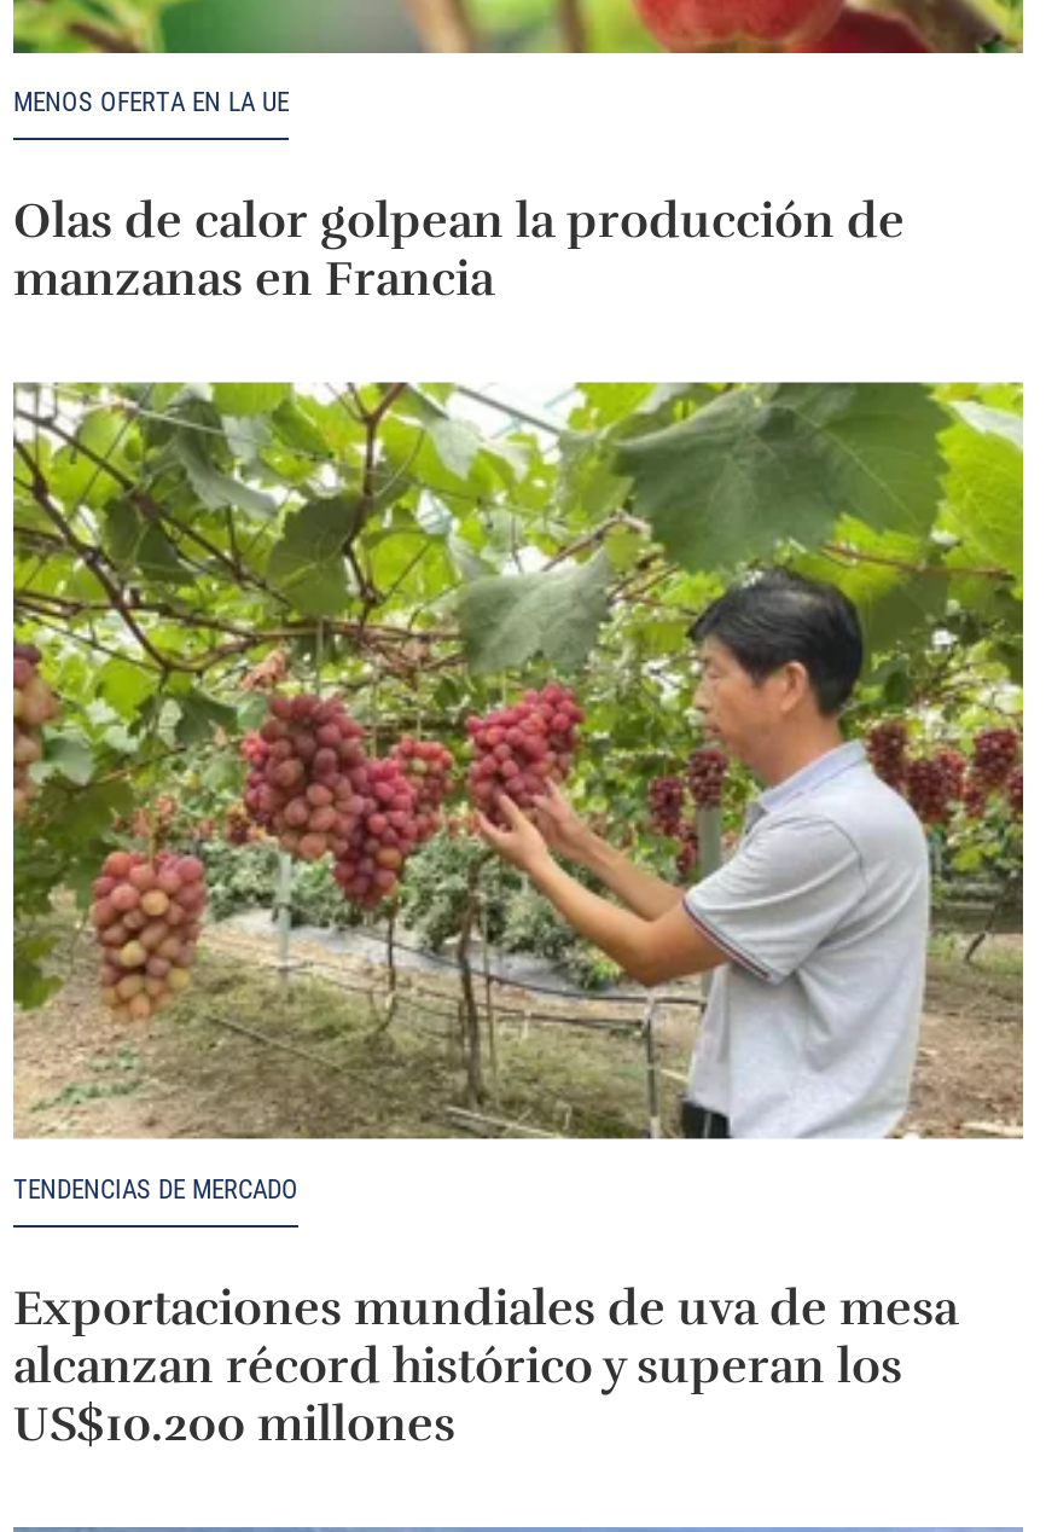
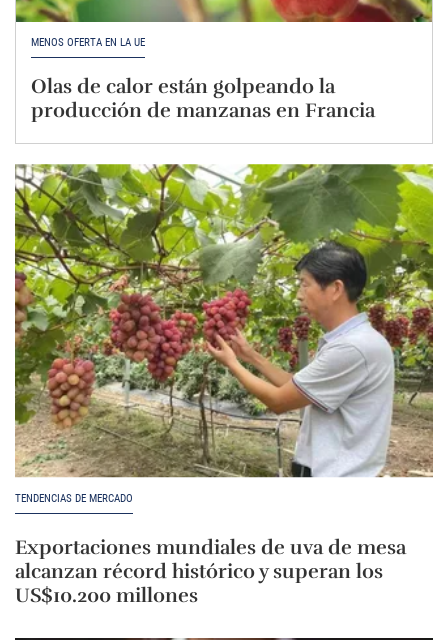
- Olas de calor golpean la producción de
- manzanas en Francia
+ Olas de calor están golpeando la
+ producción de manzanas en Francia
